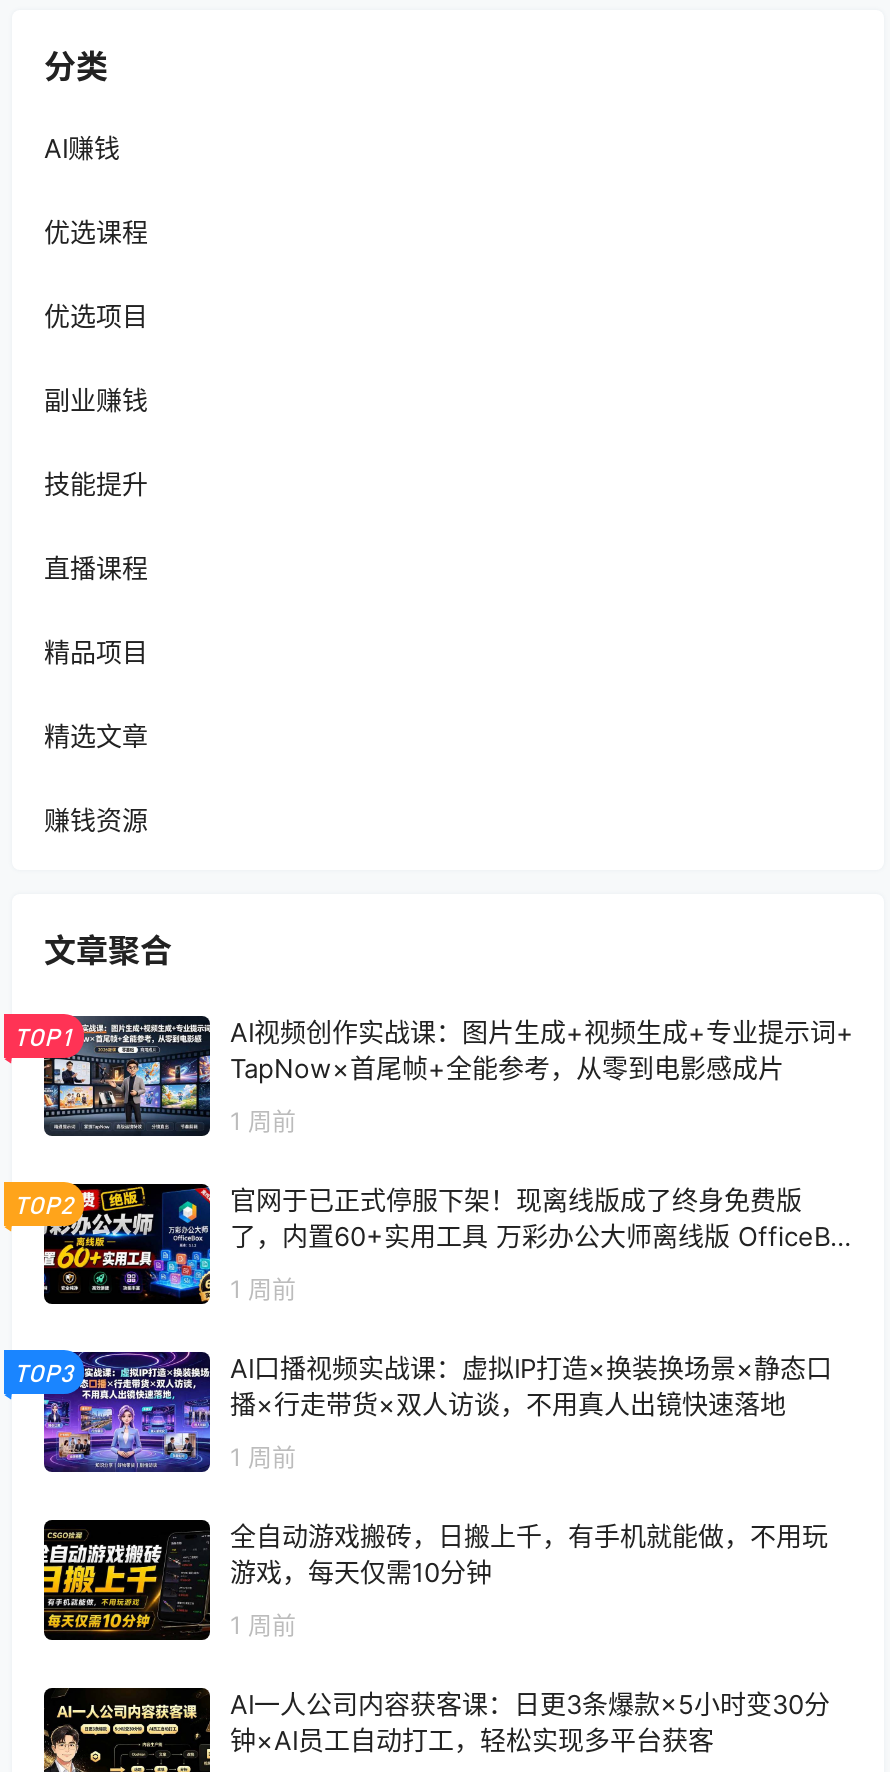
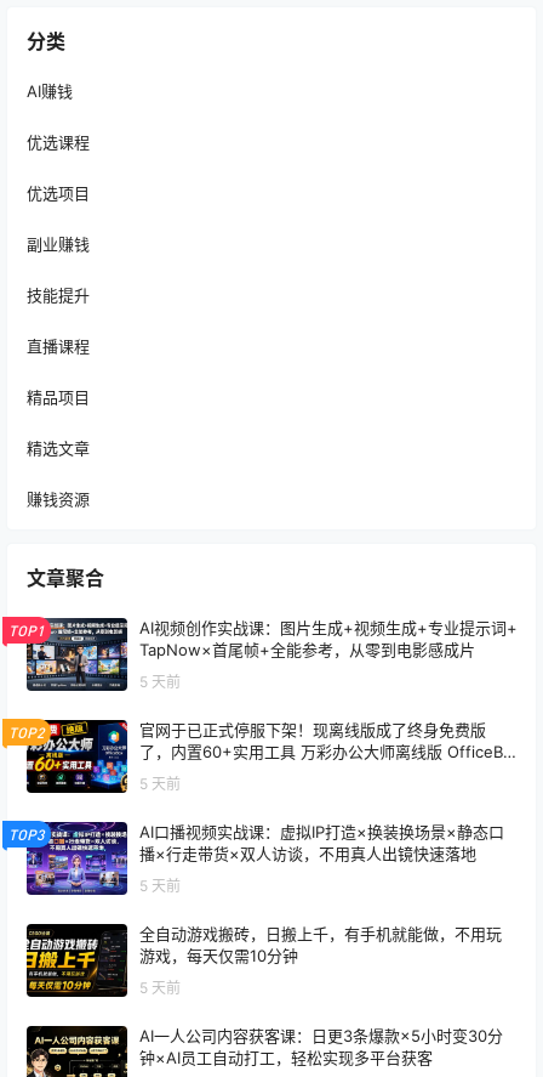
- 1 周前
+ 5 天前

- 1 周前
+ 5 天前

- 1 周前
+ 5 天前

- 1 周前
+ 5 天前
